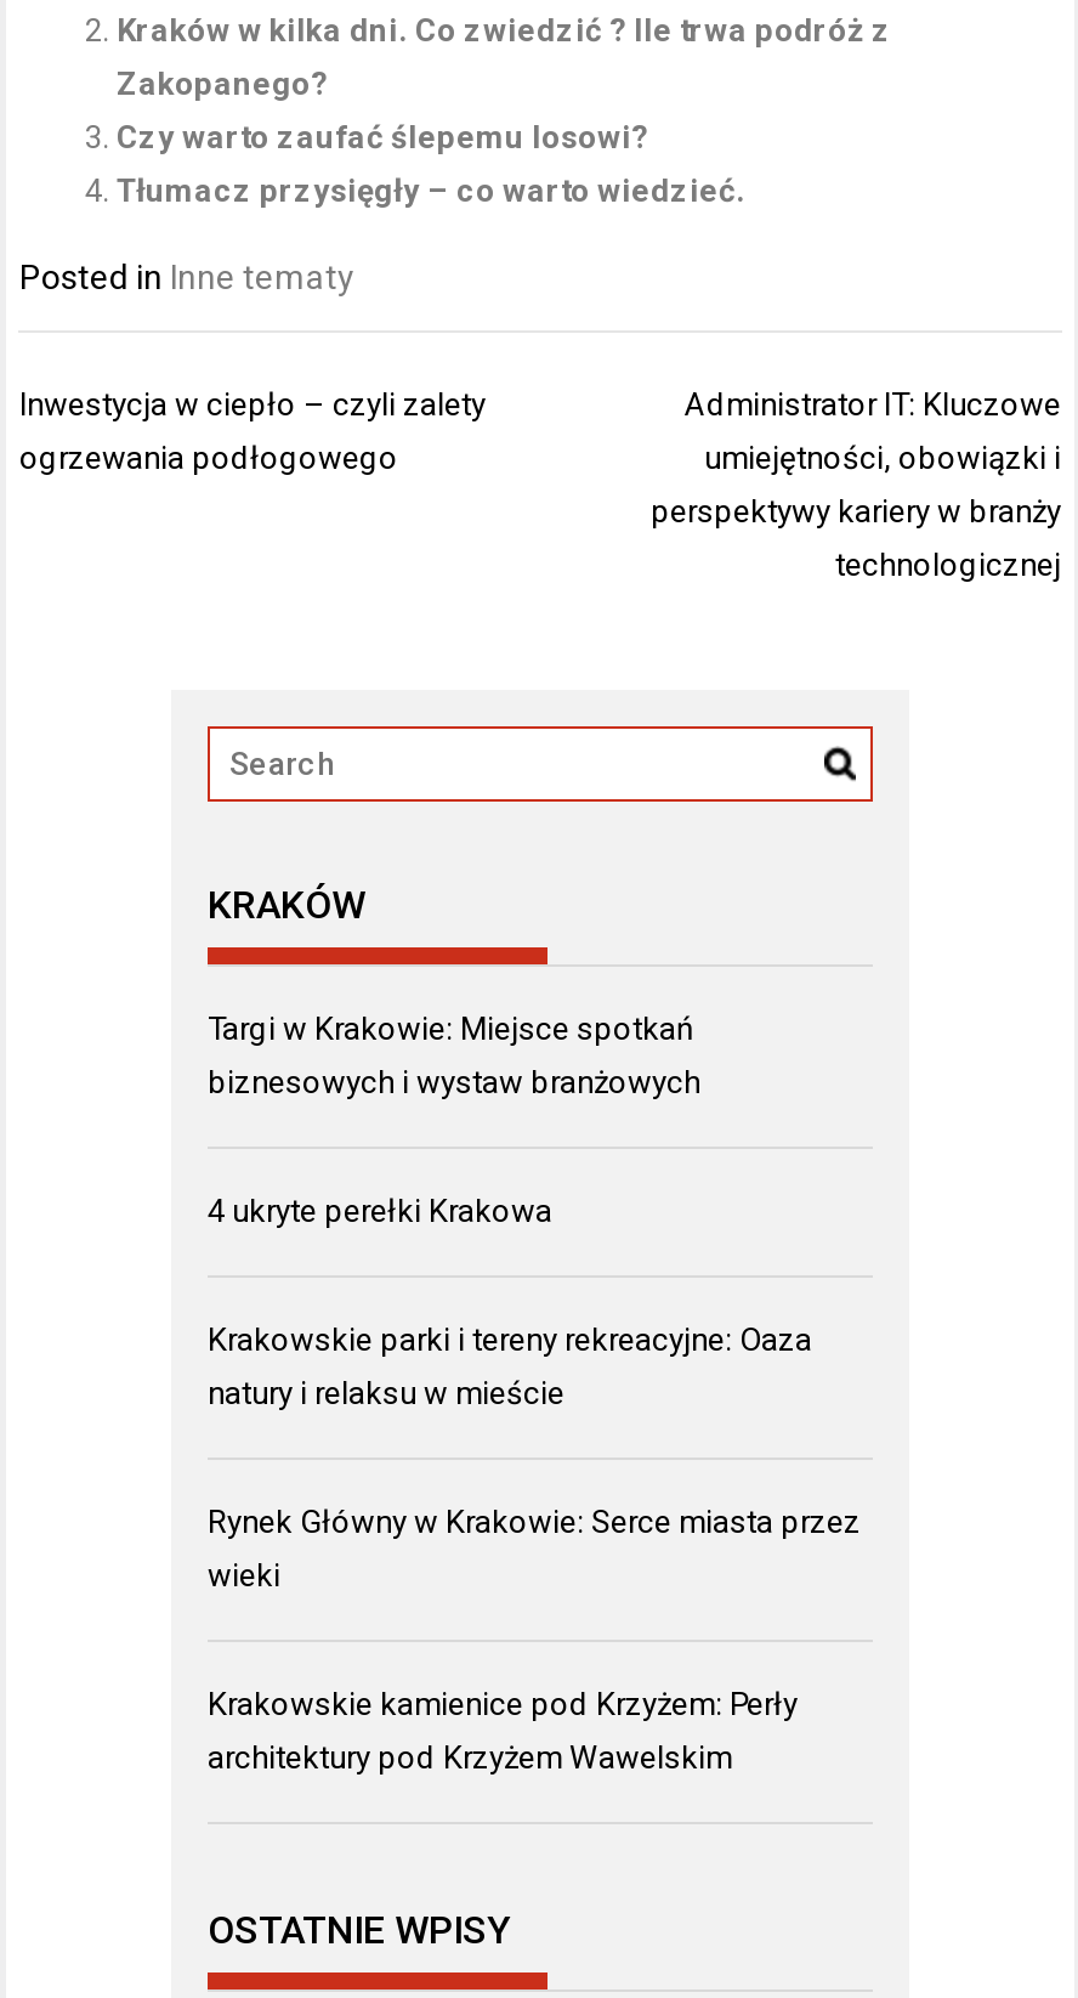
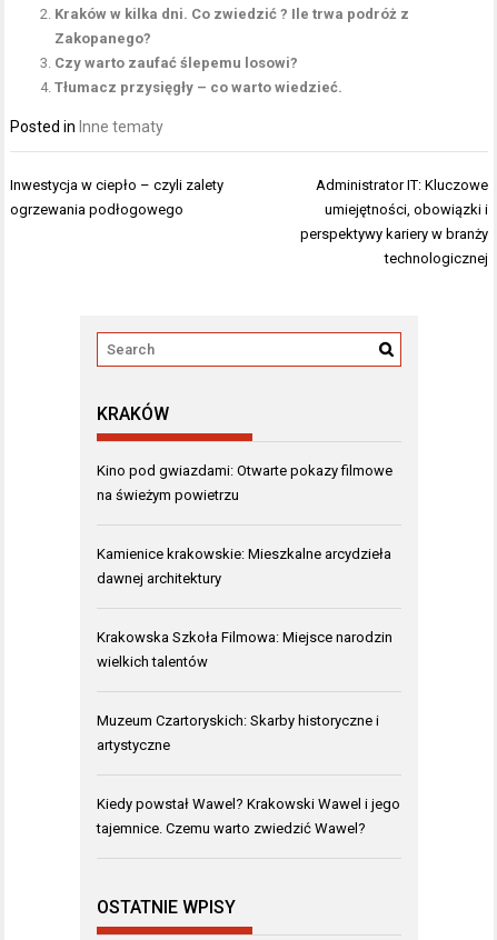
- Targi w Krakowie: Miejsce spotkań
- biznesowych i wystaw branżowych
+ Kino pod gwiazdami: Otwarte pokazy filmowe
+ na świeżym powietrzu

- 4 ukryte perełki Krakowa
+ Kamienice krakowskie: Mieszkalne arcydzieła
+ dawnej architektury

- Krakowskie parki i tereny rekreacyjne: Oaza
- natury i relaksu w mieście
+ Krakowska Szkoła Filmowa: Miejsce narodzin
+ wielkich talentów

- Rynek Główny w Krakowie: Serce miasta przez
- wieki
+ Muzeum Czartoryskich: Skarby historyczne i
+ artystyczne

- Krakowskie kamienice pod Krzyżem: Perły
- architektury pod Krzyżem Wawelskim
+ Kiedy powstał Wawel? Krakowski Wawel i jego
+ tajemnice. Czemu warto zwiedzić Wawel?
